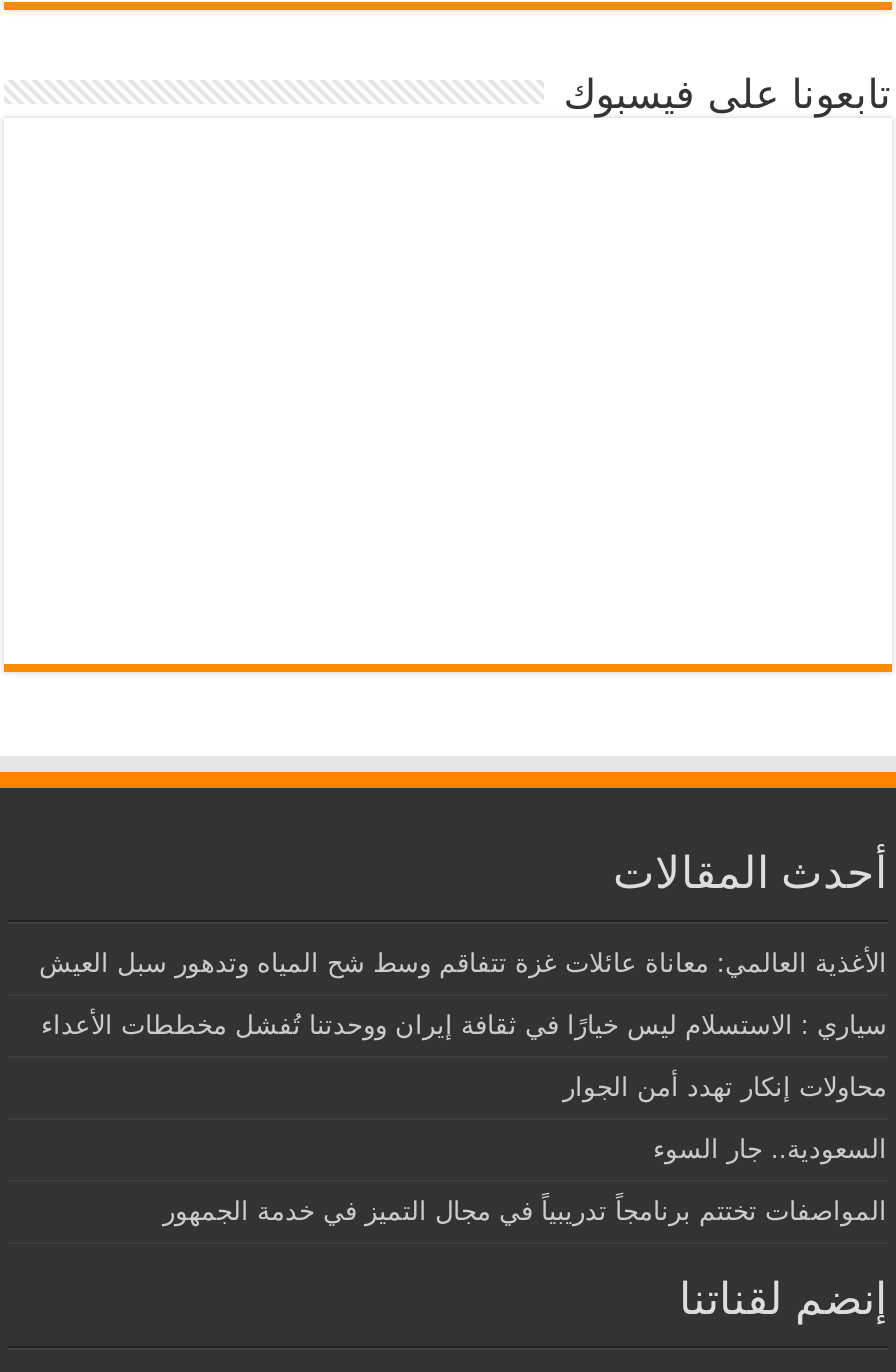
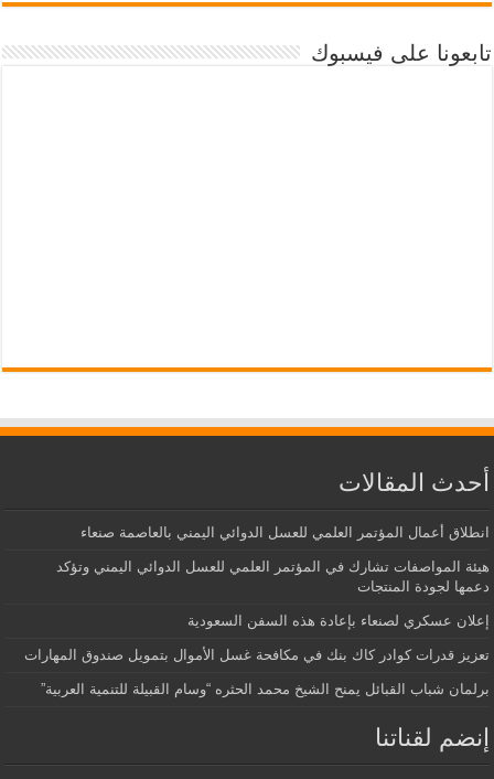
- الأغذية العالمي: معاناة عائلات غزة تتفاقم وسط شح المياه وتدهور سبل العيش
+ انطلاق أعمال المؤتمر العلمي للعسل الدوائي اليمني بالعاصمة صنعاء

- سياري : الاستسلام ليس خيارًا في ثقافة إيران ووحدتنا تُفشل مخططات الأعداء
+ هيئة المواصفات تشارك في المؤتمر العلمي للعسل الدوائي اليمني وتؤكد
+ دعمها لجودة المنتجات

- محاولات إنكار تهدد أمن الجوار
+ إعلان عسكري لصنعاء بإعادة هذه السفن السعودية

- السعودية.. جار السوء
+ تعزيز قدرات كوادر كاك بنك في مكافحة غسل الأموال بتمويل صندوق المهارات

- المواصفات تختتم برنامجاً تدريبياً في مجال التميز في خدمة الجمهور
+ برلمان شباب القبائل يمنح الشيخ محمد الحثره “وسام القبيلة للتنمية العربية”
